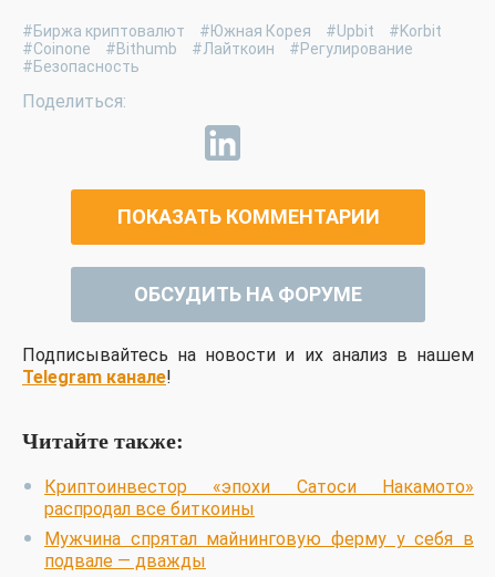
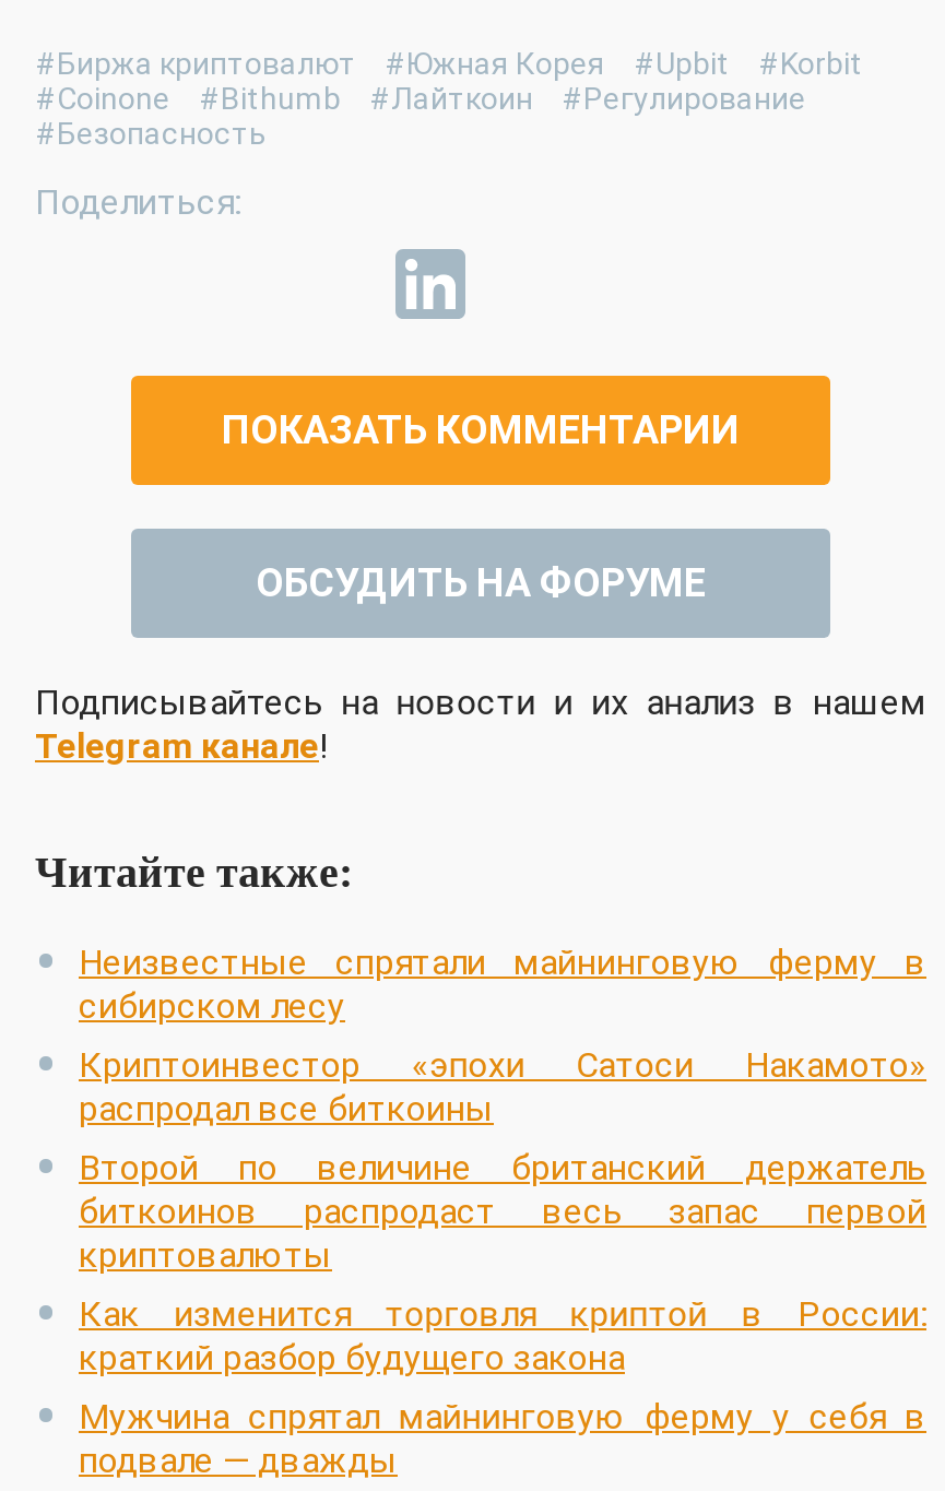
+ Неизвестные спрятали майнинговую ферму в
+ сибирском лесу

+ Второй по величине британский держатель
+ биткоинов распродаст весь запас первой
+ криптовалюты
+ Как изменится торговля криптой в России:
+ краткий разбор будущего закона
